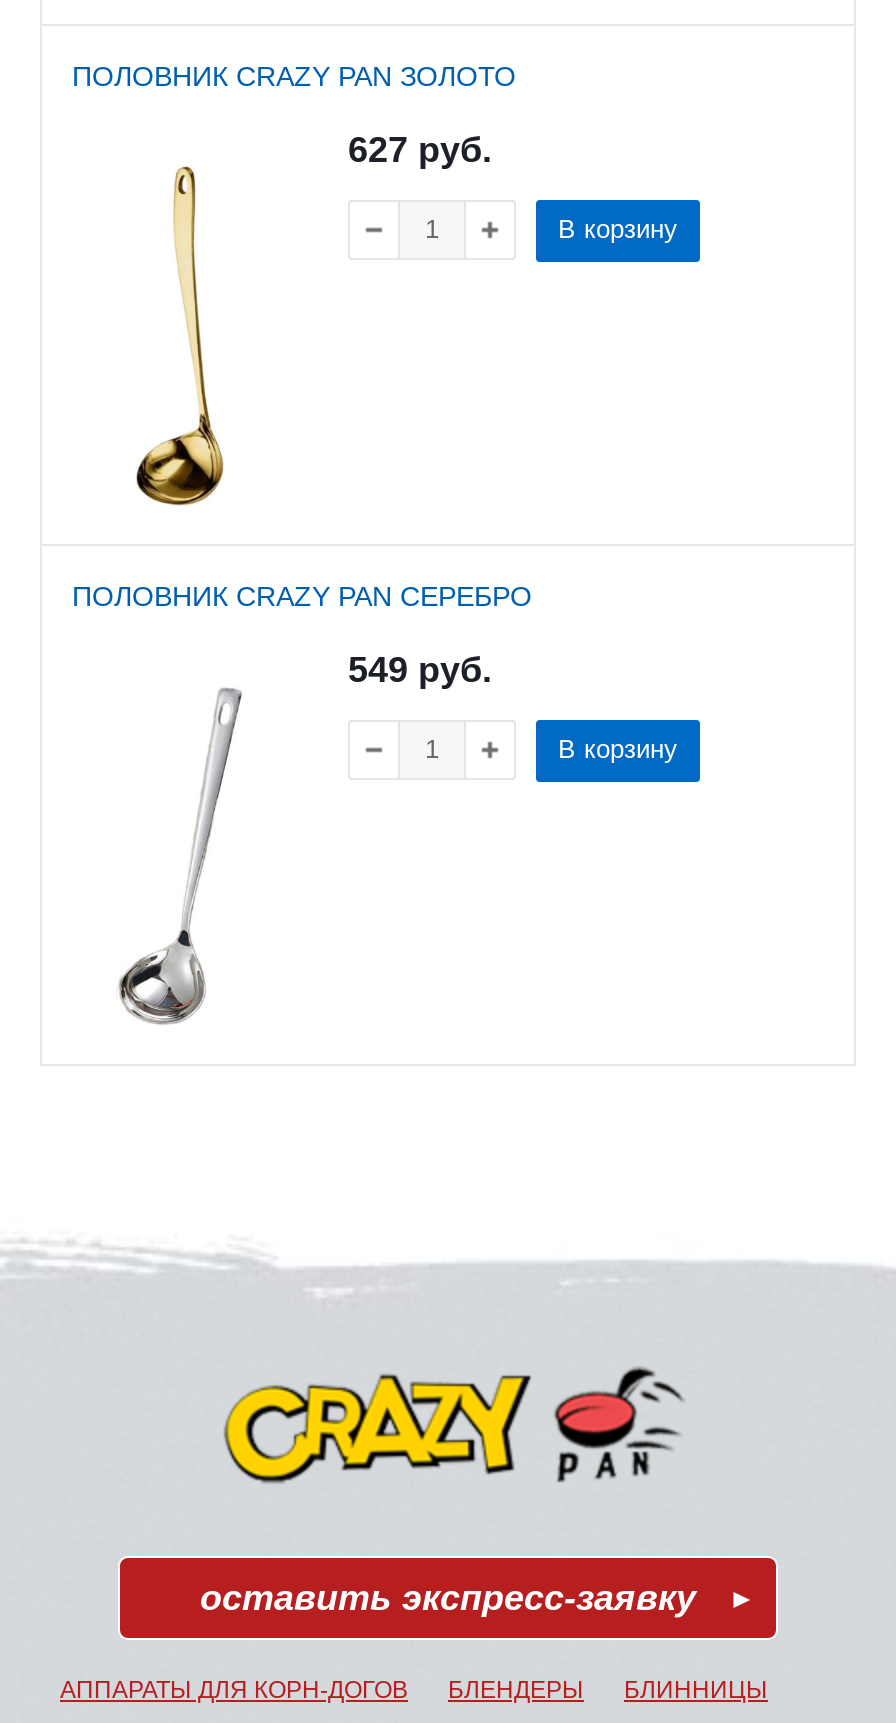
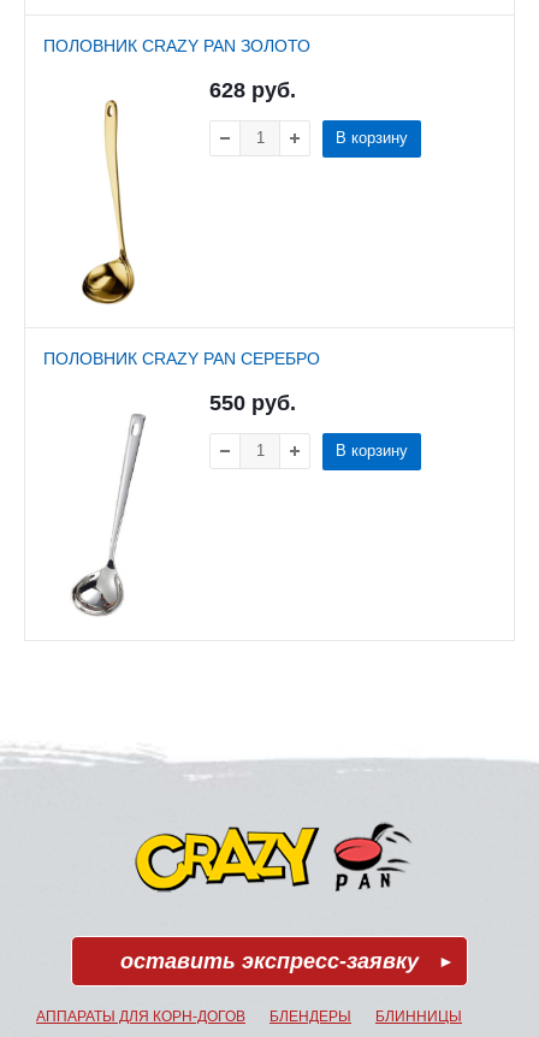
- 627 руб.
+ 628 руб.

- 549 руб.
+ 550 руб.
